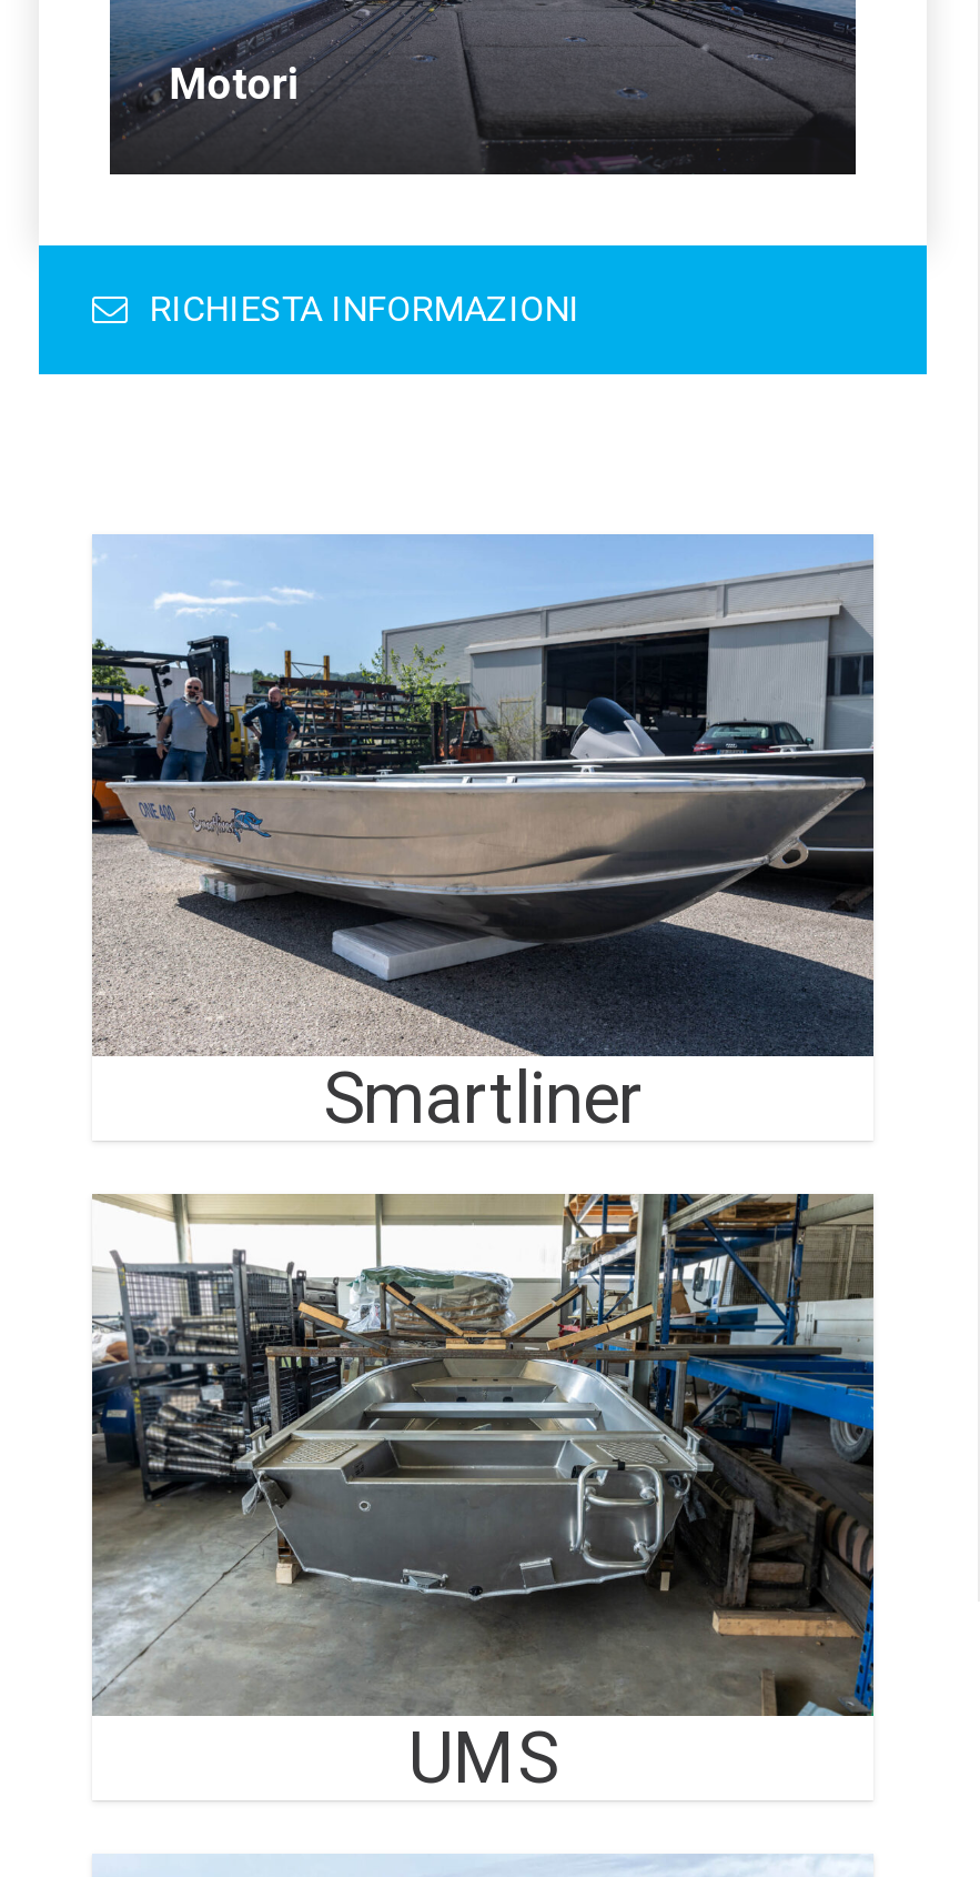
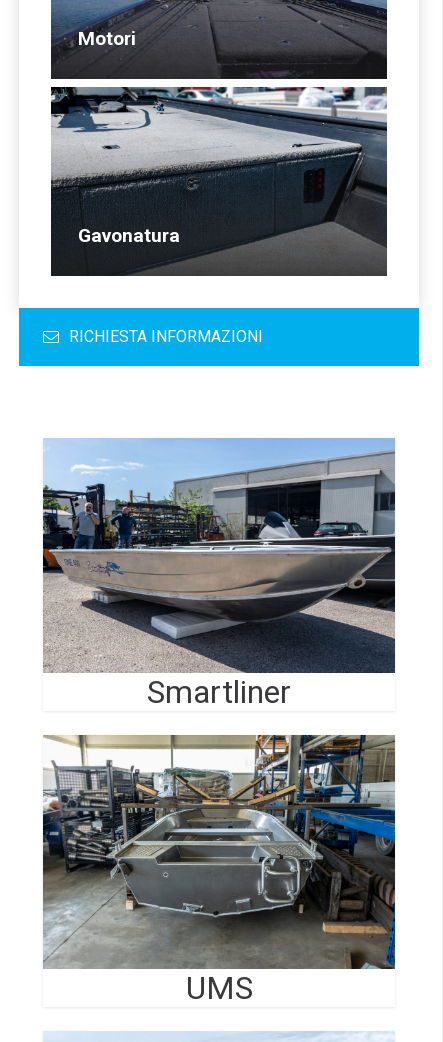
+ [image]
+ Gavonatura
